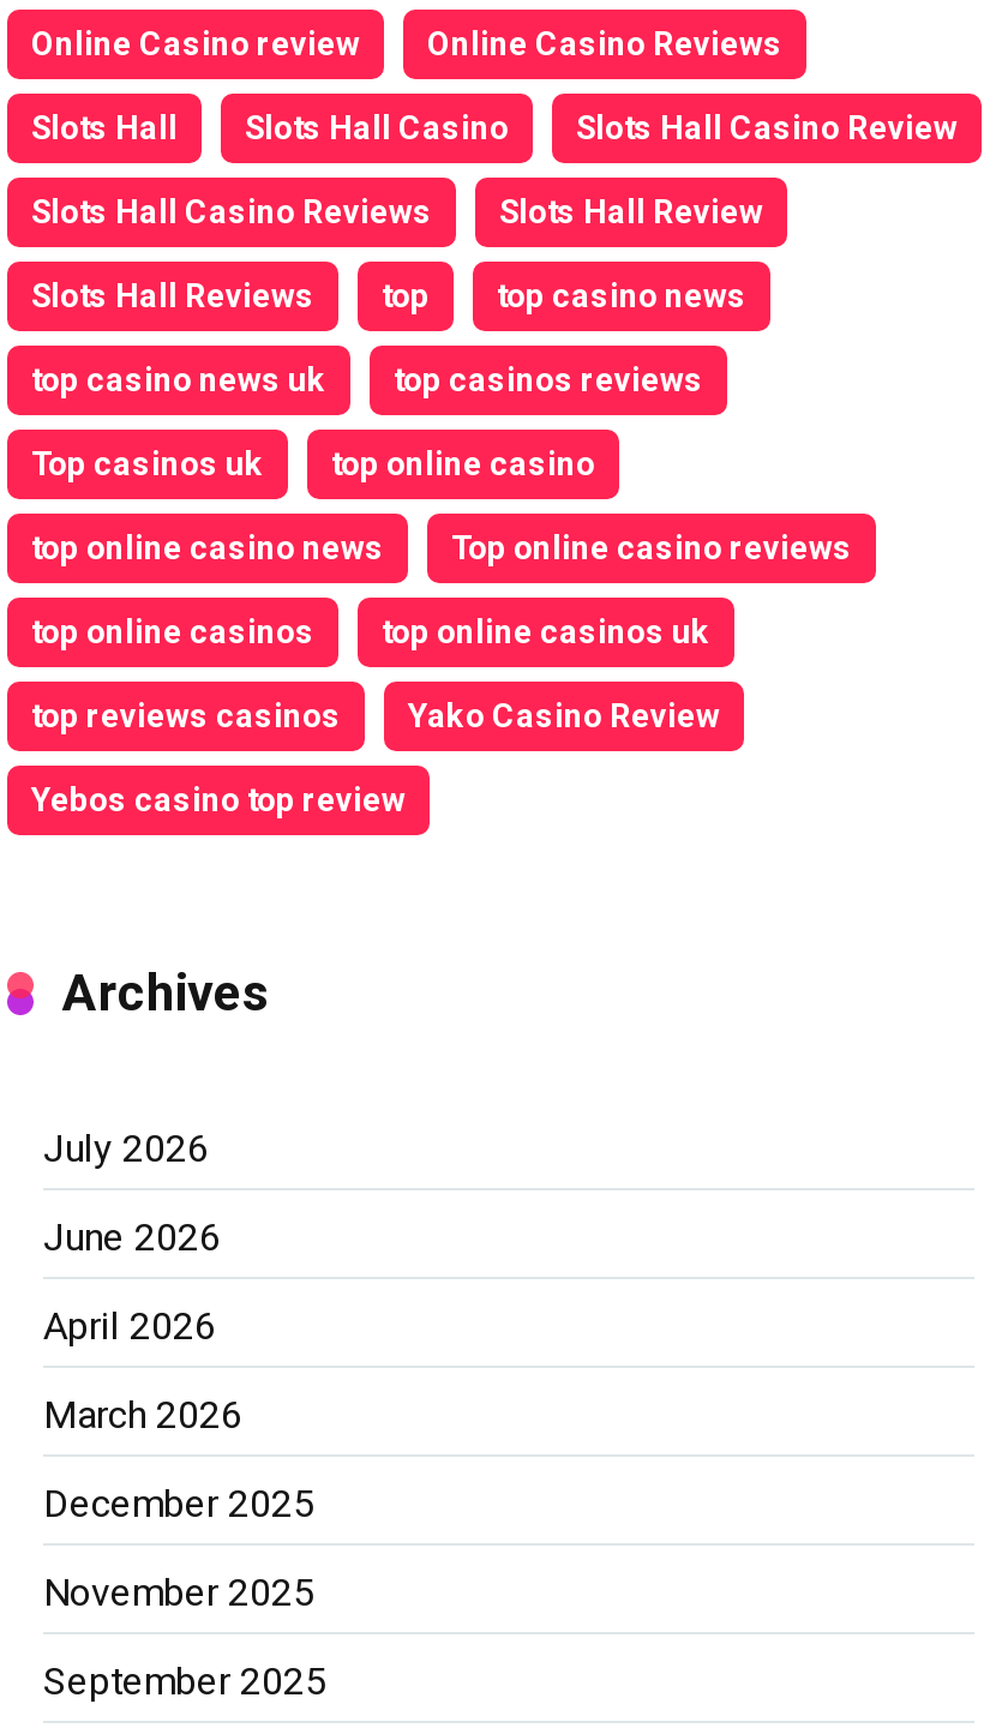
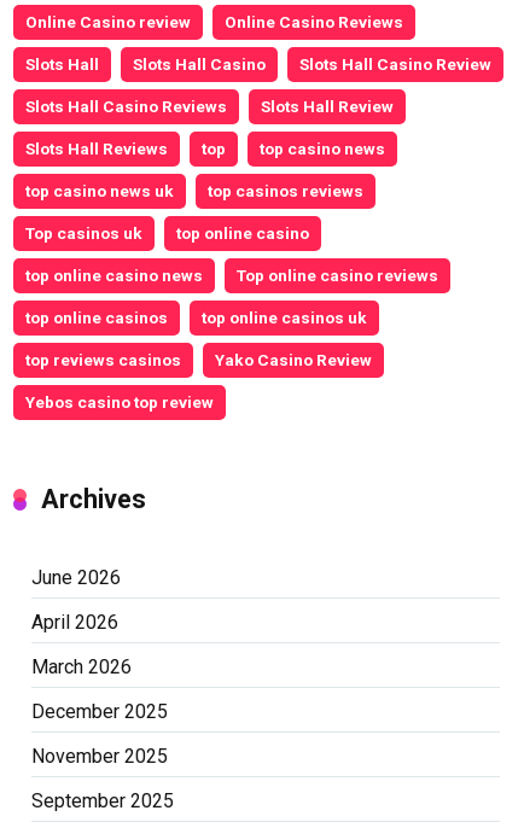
- July 2026
